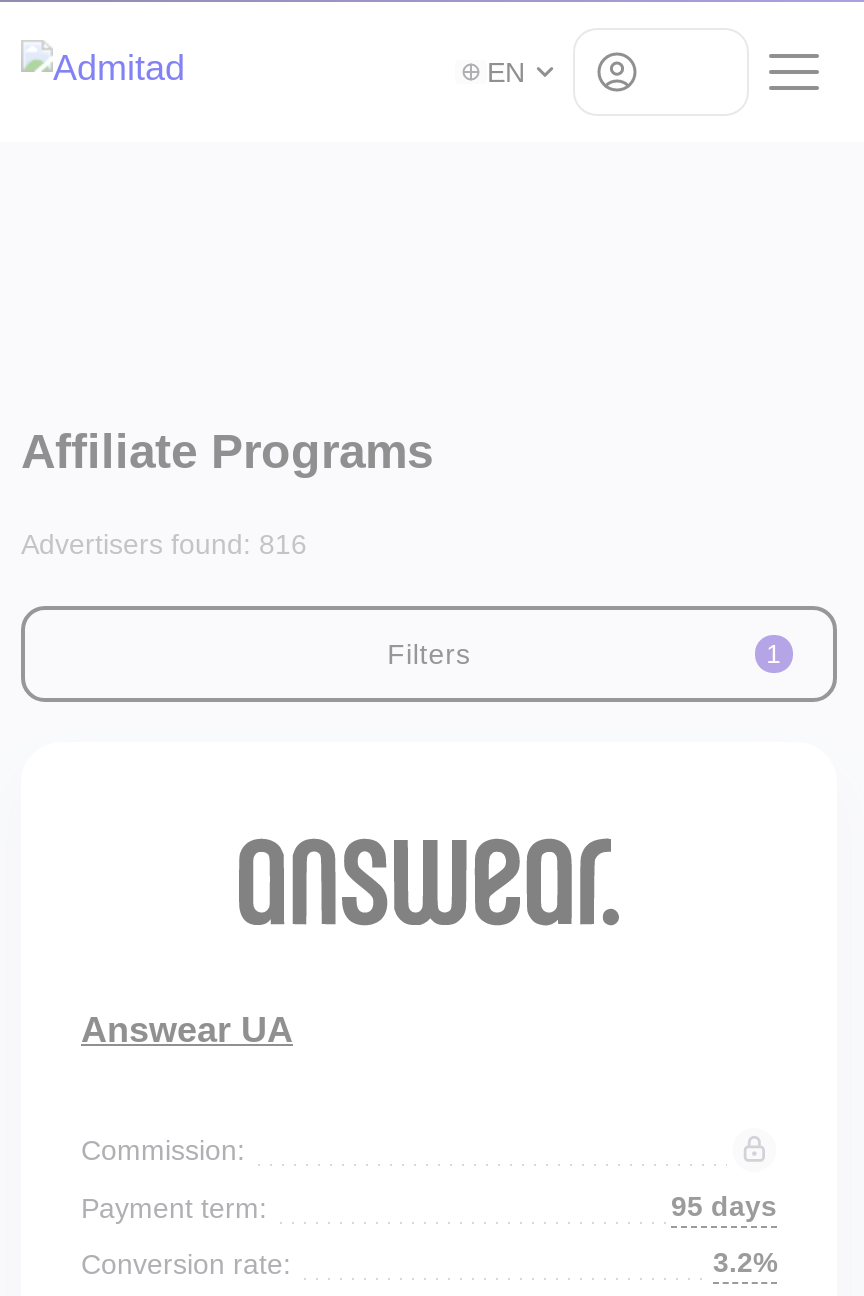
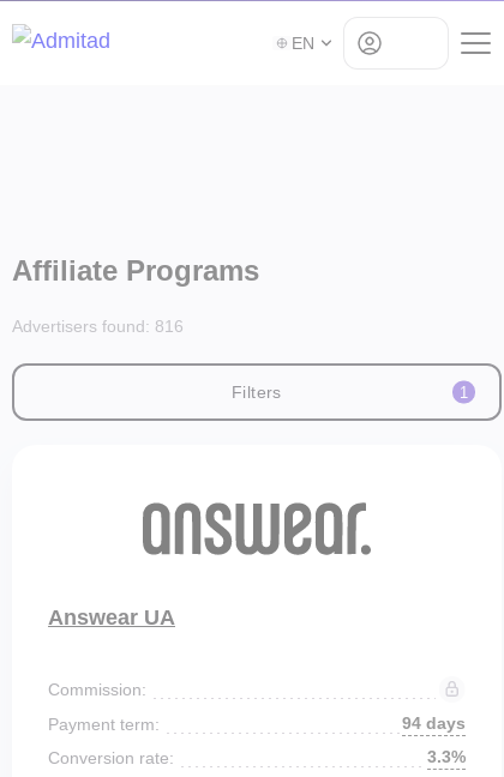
- 95 days
+ 94 days

- 3.2%
+ 3.3%
